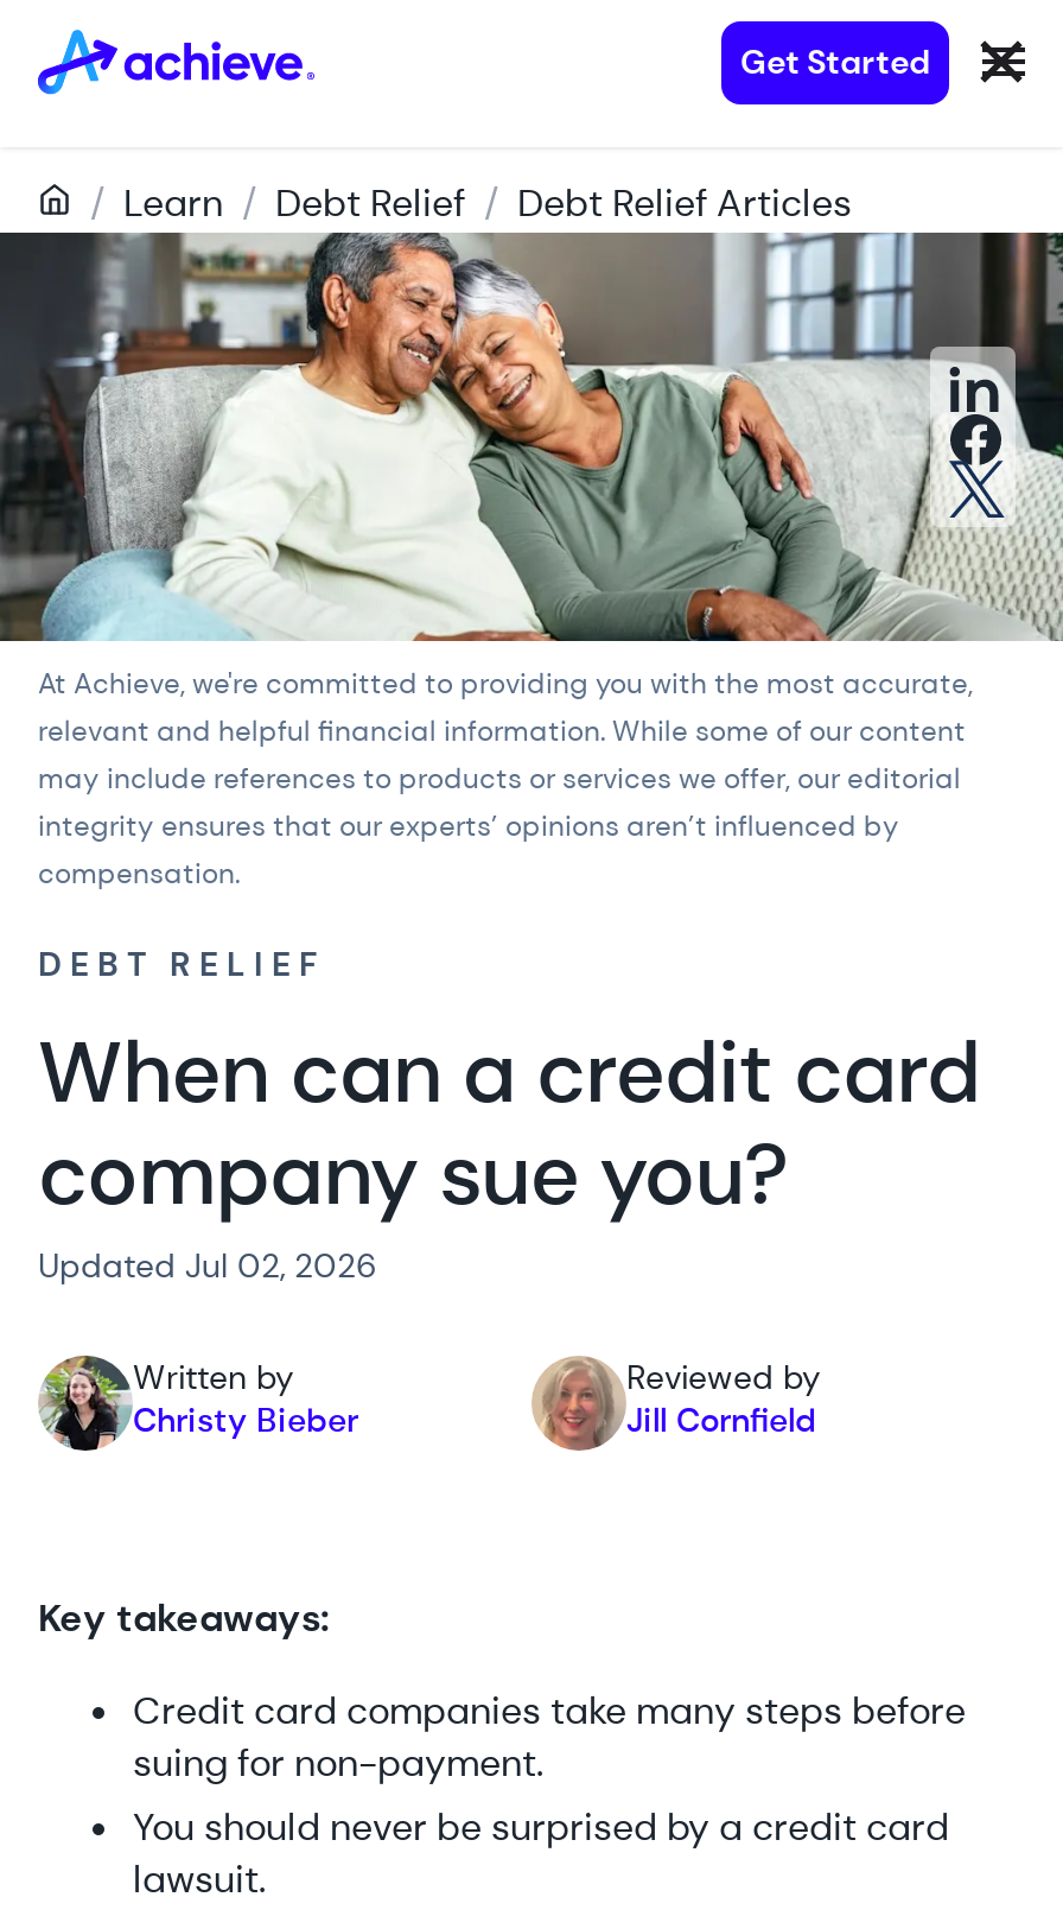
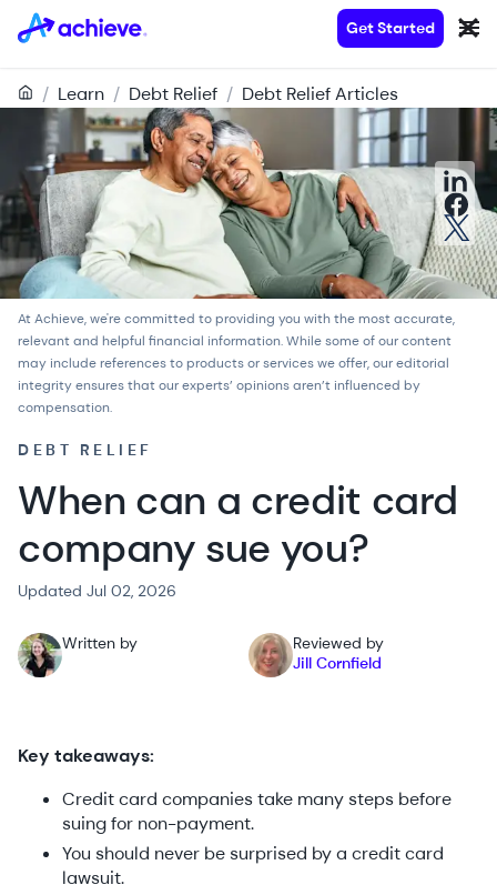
- Christy Bieber
